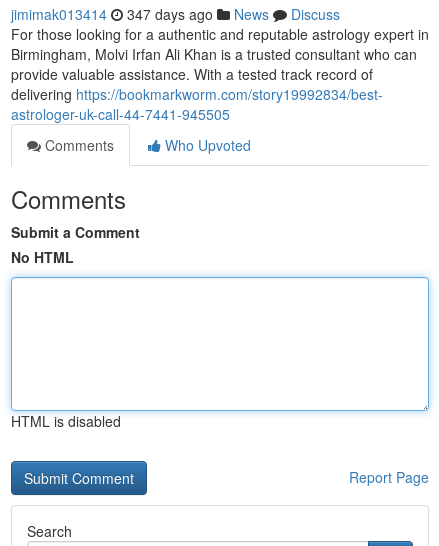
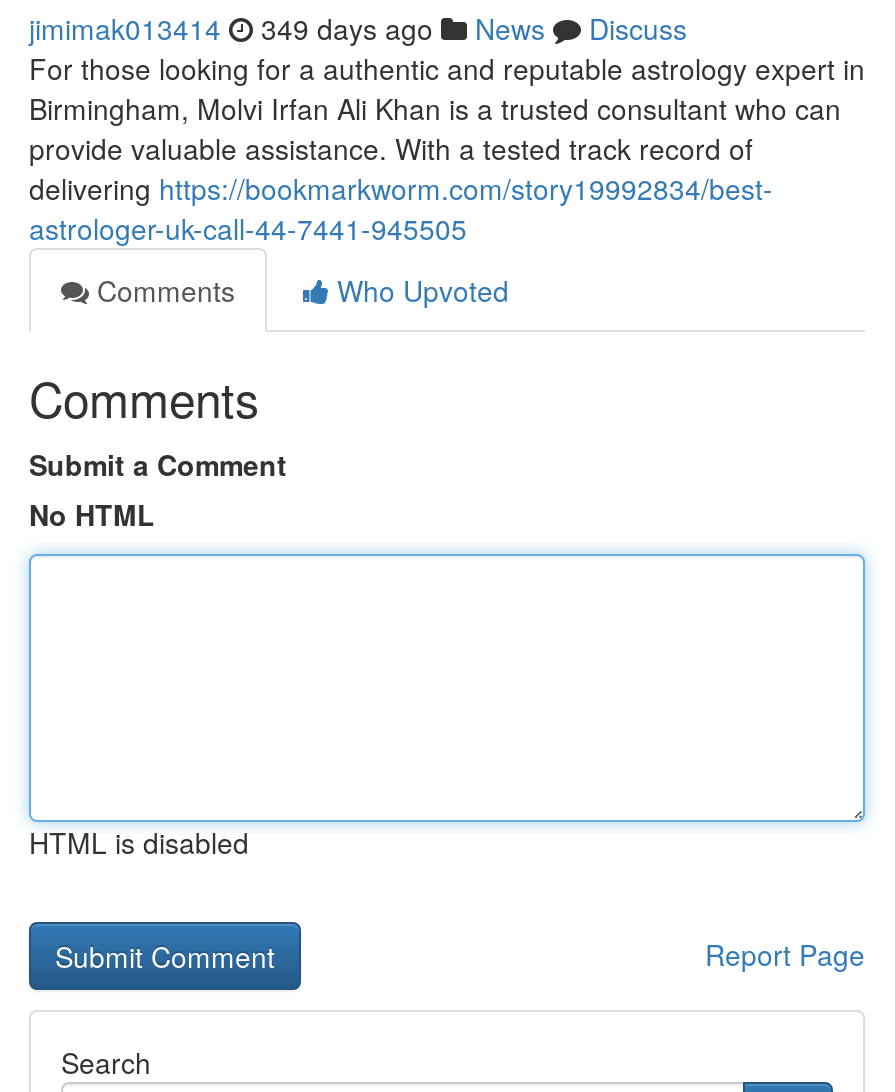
- jimimak013414 347 days ago News Discuss
+ jimimak013414 349 days ago News Discuss
